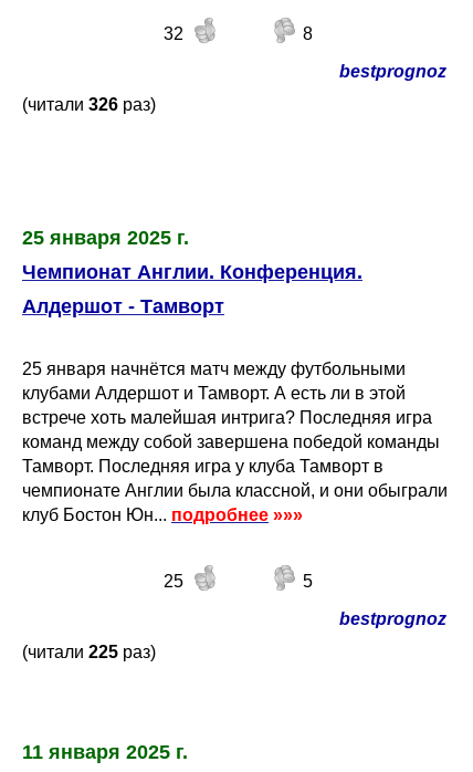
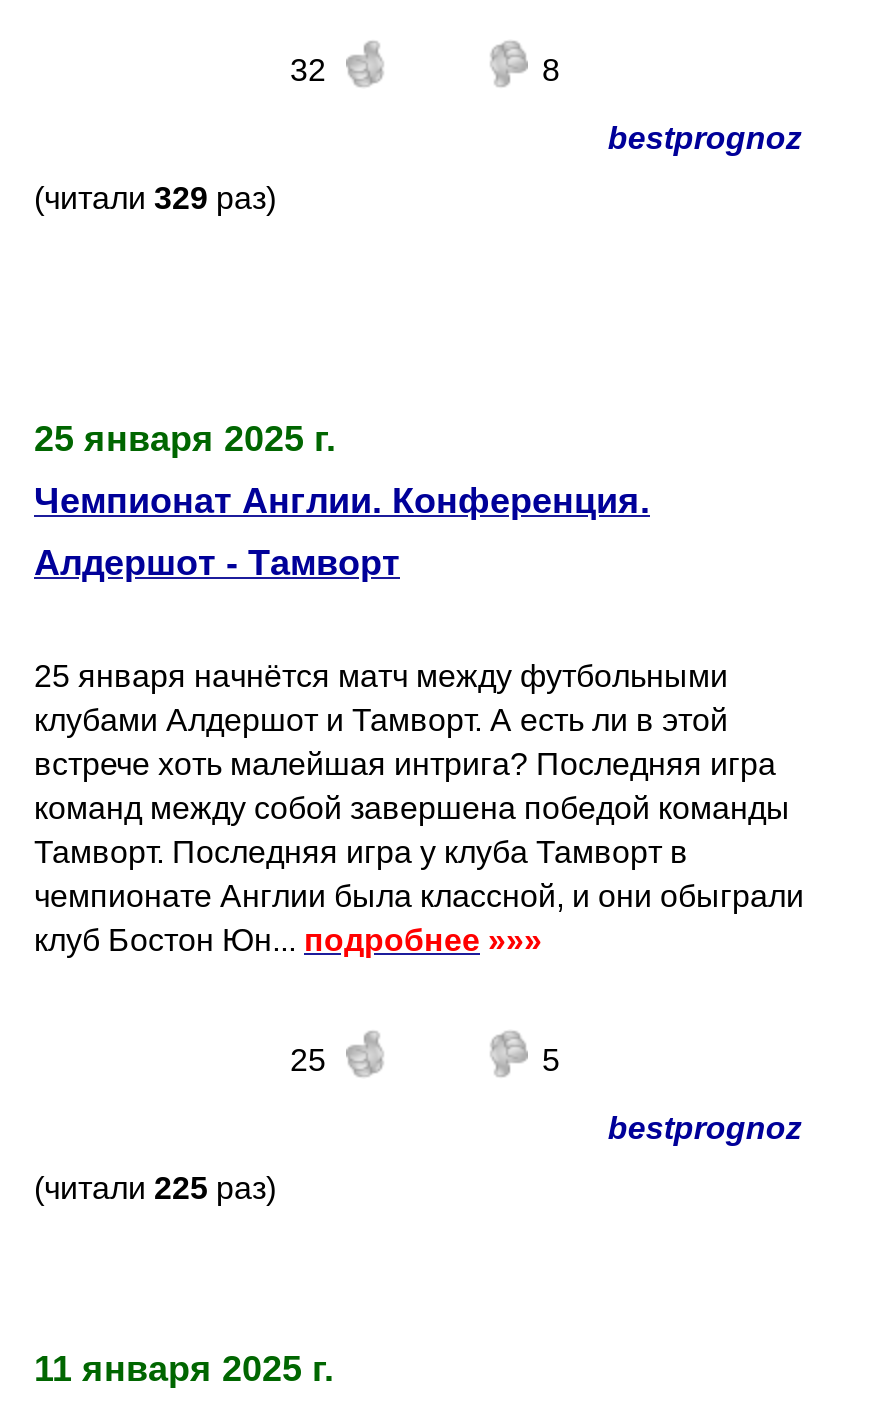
- (читали 326 раз)
+ (читали 329 раз)
